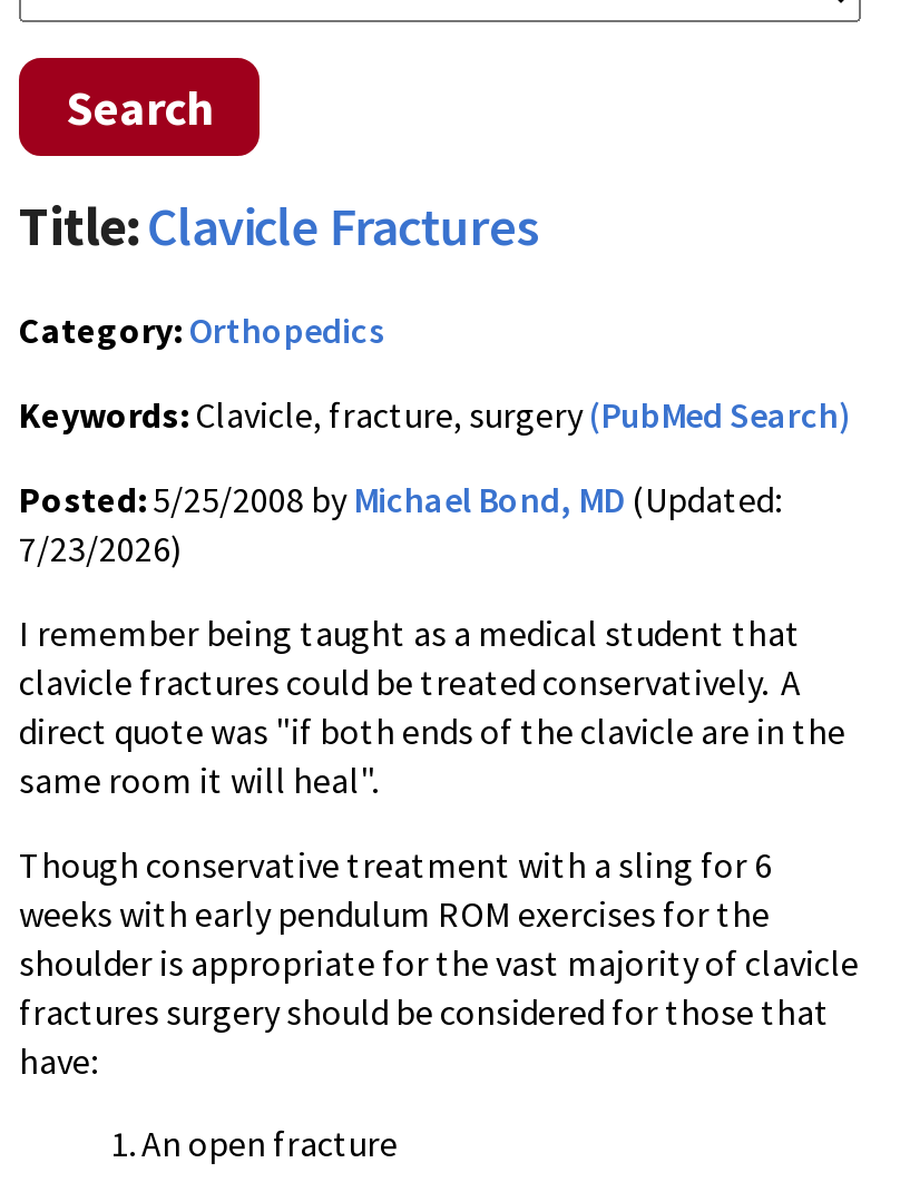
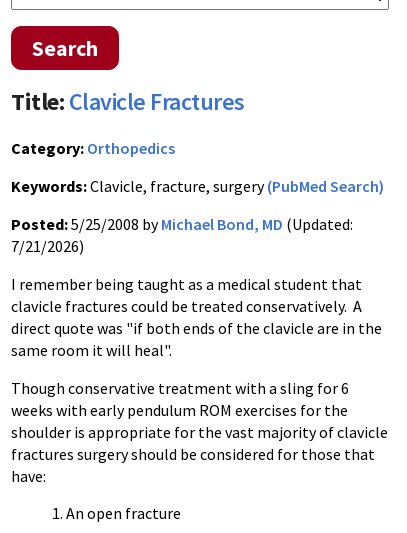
- 7/23/2026)
+ 7/21/2026)
